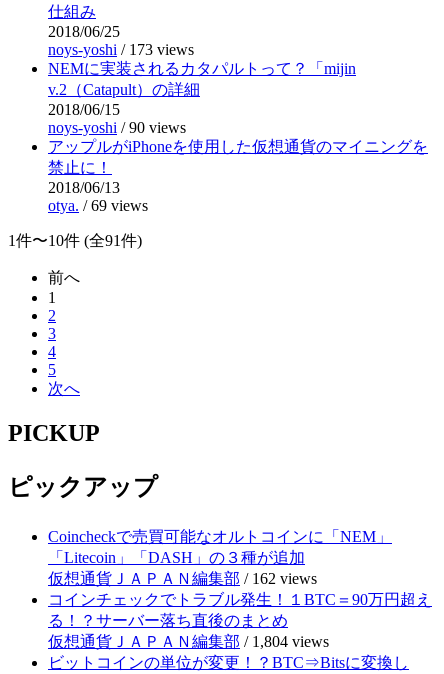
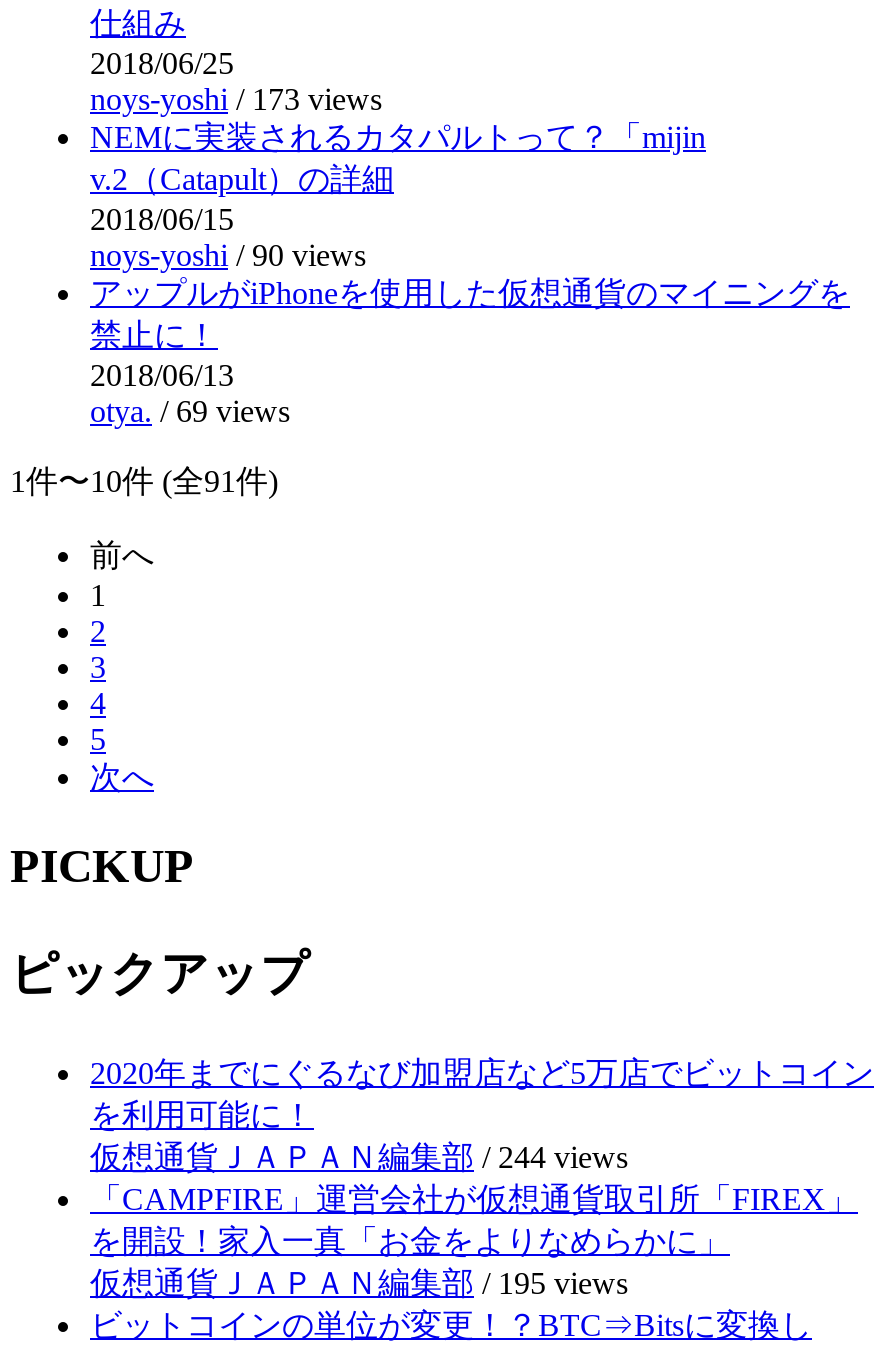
- Coincheckで売買可能なオルトコインに「NEM」
- 「Litecoin」「DASH」の３種が追加
- 仮想通貨ＪＡＰＡＮ編集部/ 162 views
- コインチェックでトラブル発生！１BTC＝90万円超え
- る！？サーバー落ち直後のまとめ
- 仮想通貨ＪＡＰＡＮ編集部/ 1,804 views
+ 2020年までにぐるなび加盟店など5万店でビットコイン
+ を利用可能に！
+ 仮想通貨ＪＡＰＡＮ編集部/ 244 views
+ 「CAMPFIRE」運営会社が仮想通貨取引所「FIREX」
+ を開設！家入一真「お金をよりなめらかに」
+ 仮想通貨ＪＡＰＡＮ編集部/ 195 views
